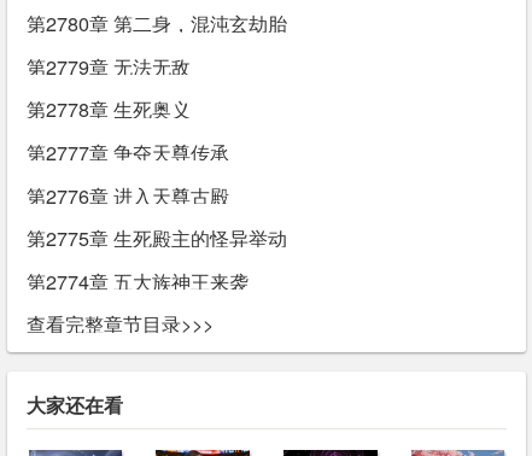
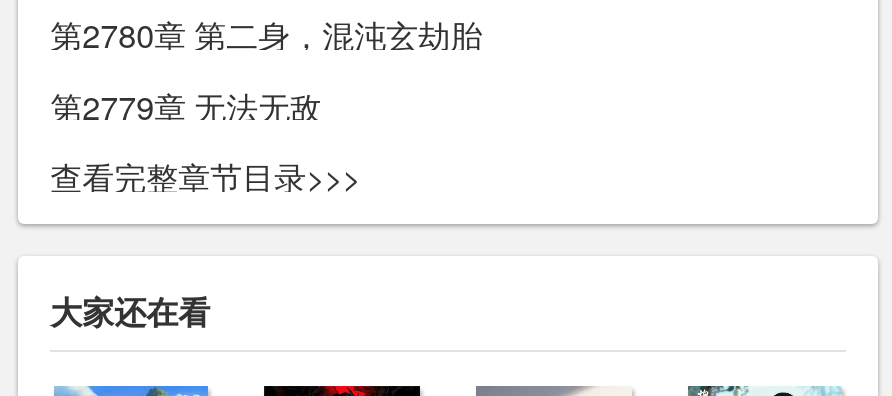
- 第2778章 生死奥义
- 第2777章 争夺天尊传承
- 第2776章 进入天尊古殿
- 第2775章 生死殿主的怪异举动
- 第2774章 五大族神王来袭
